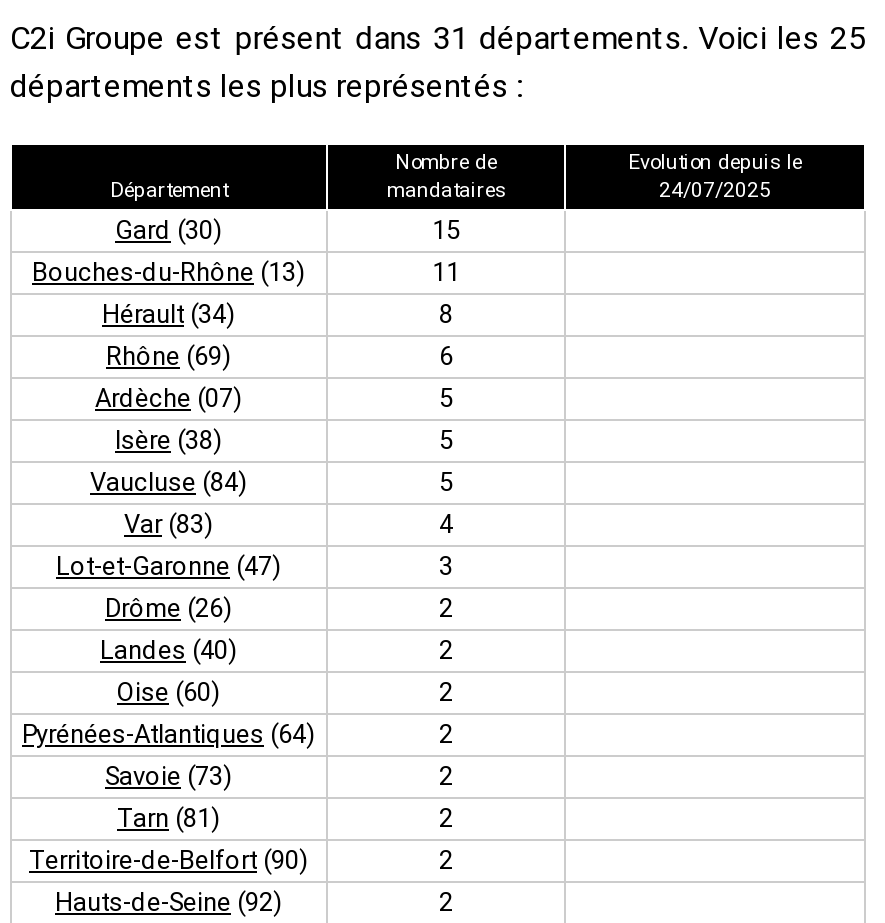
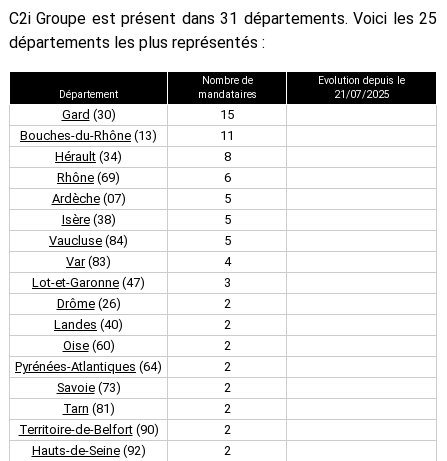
- 24/07/2025
+ 21/07/2025
